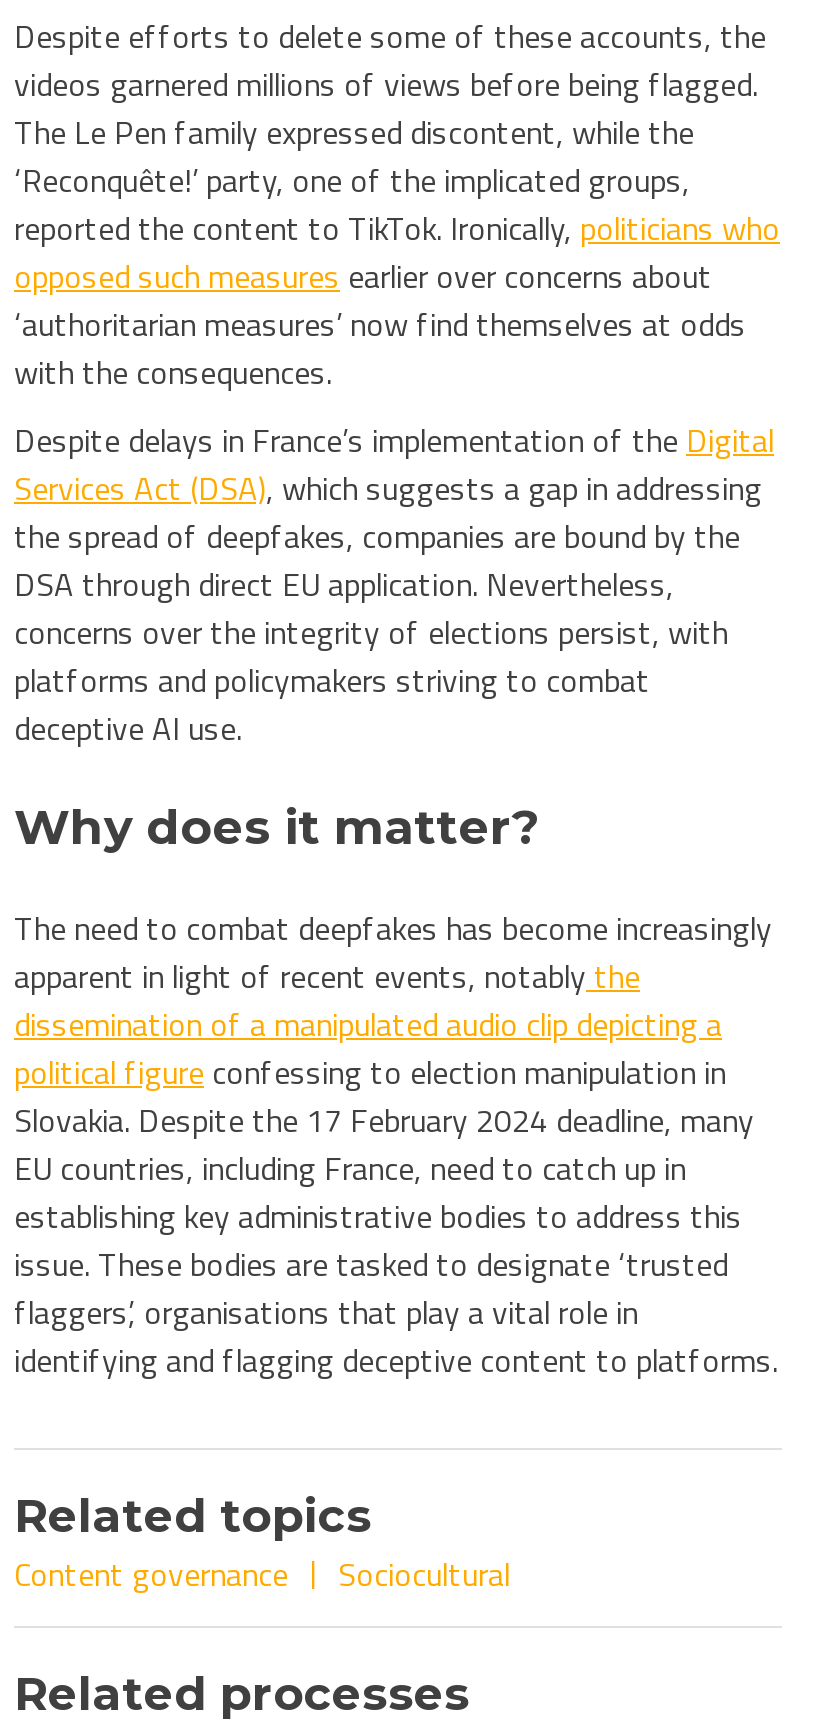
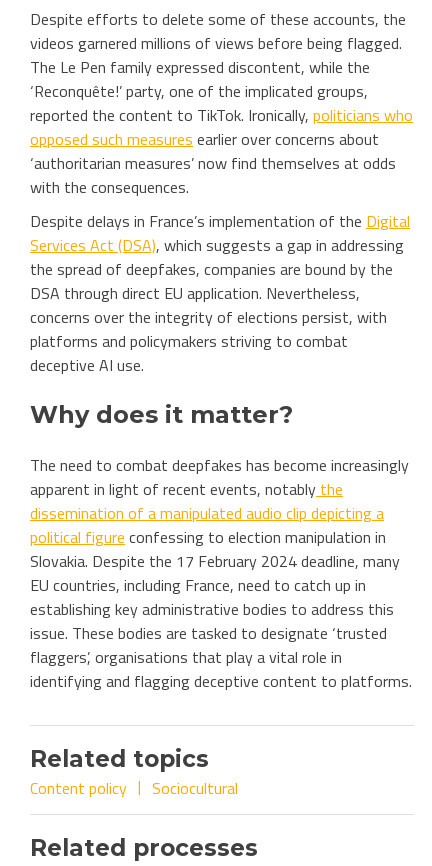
- Content governance
+ Content policy
